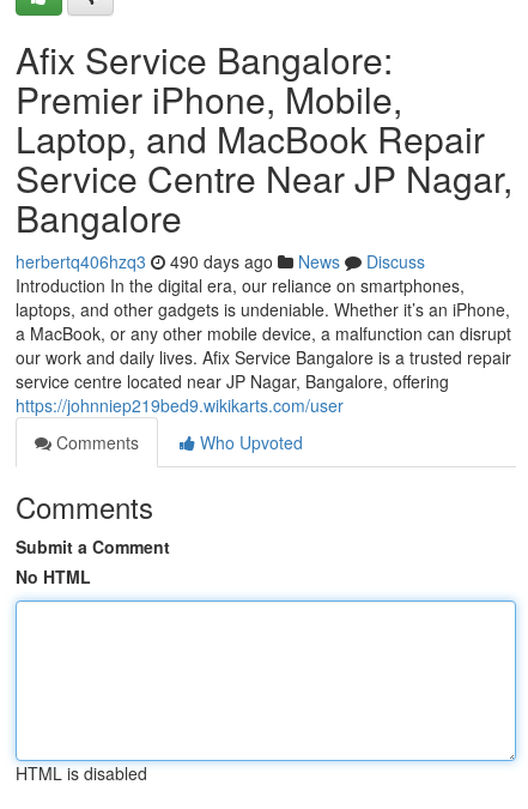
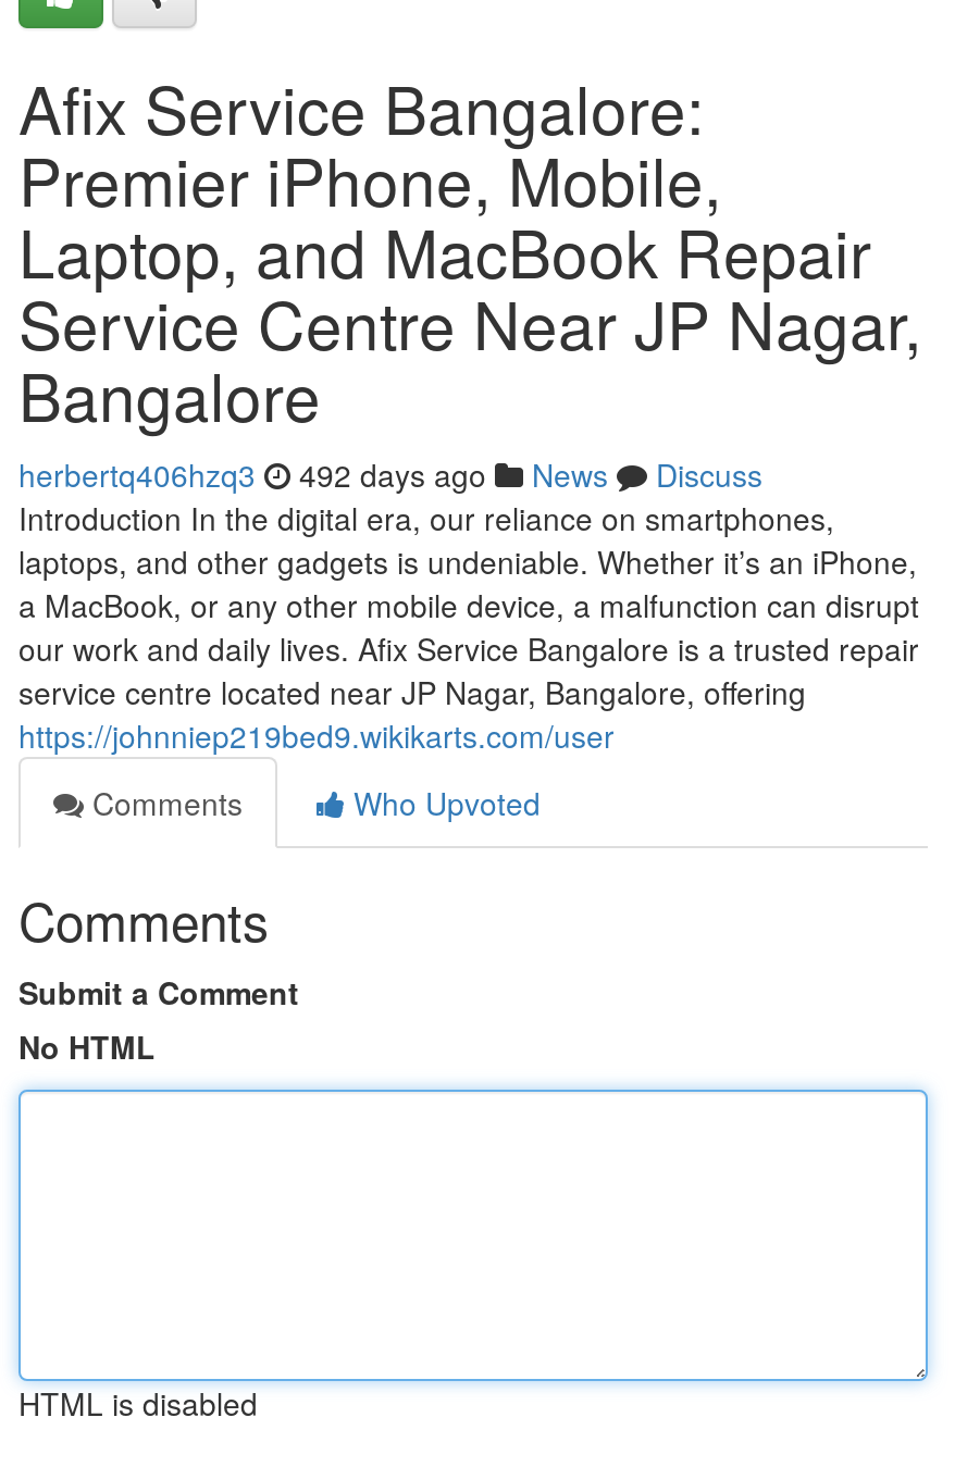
- herbertq406hzq3 490 days ago News Discuss
+ herbertq406hzq3 492 days ago News Discuss
